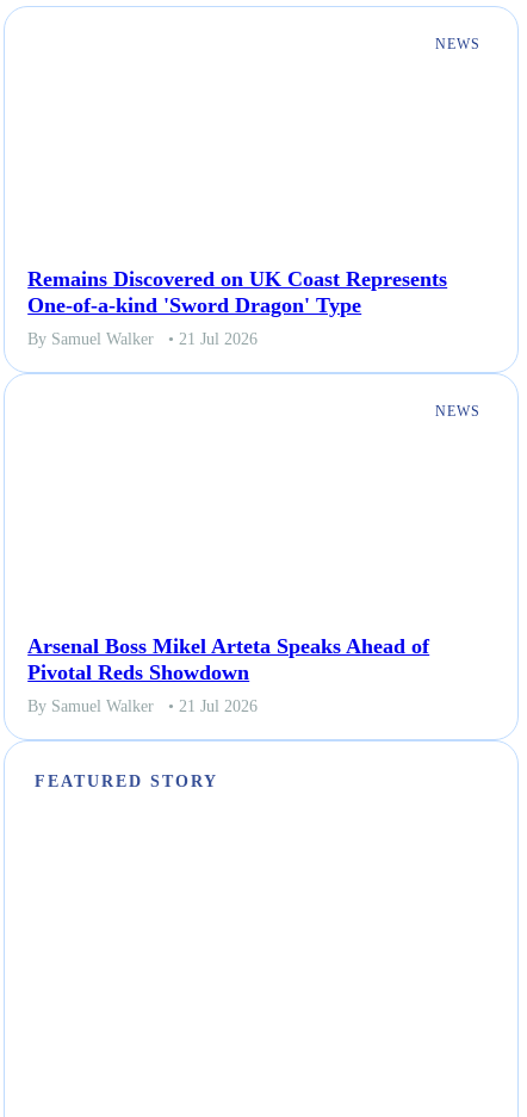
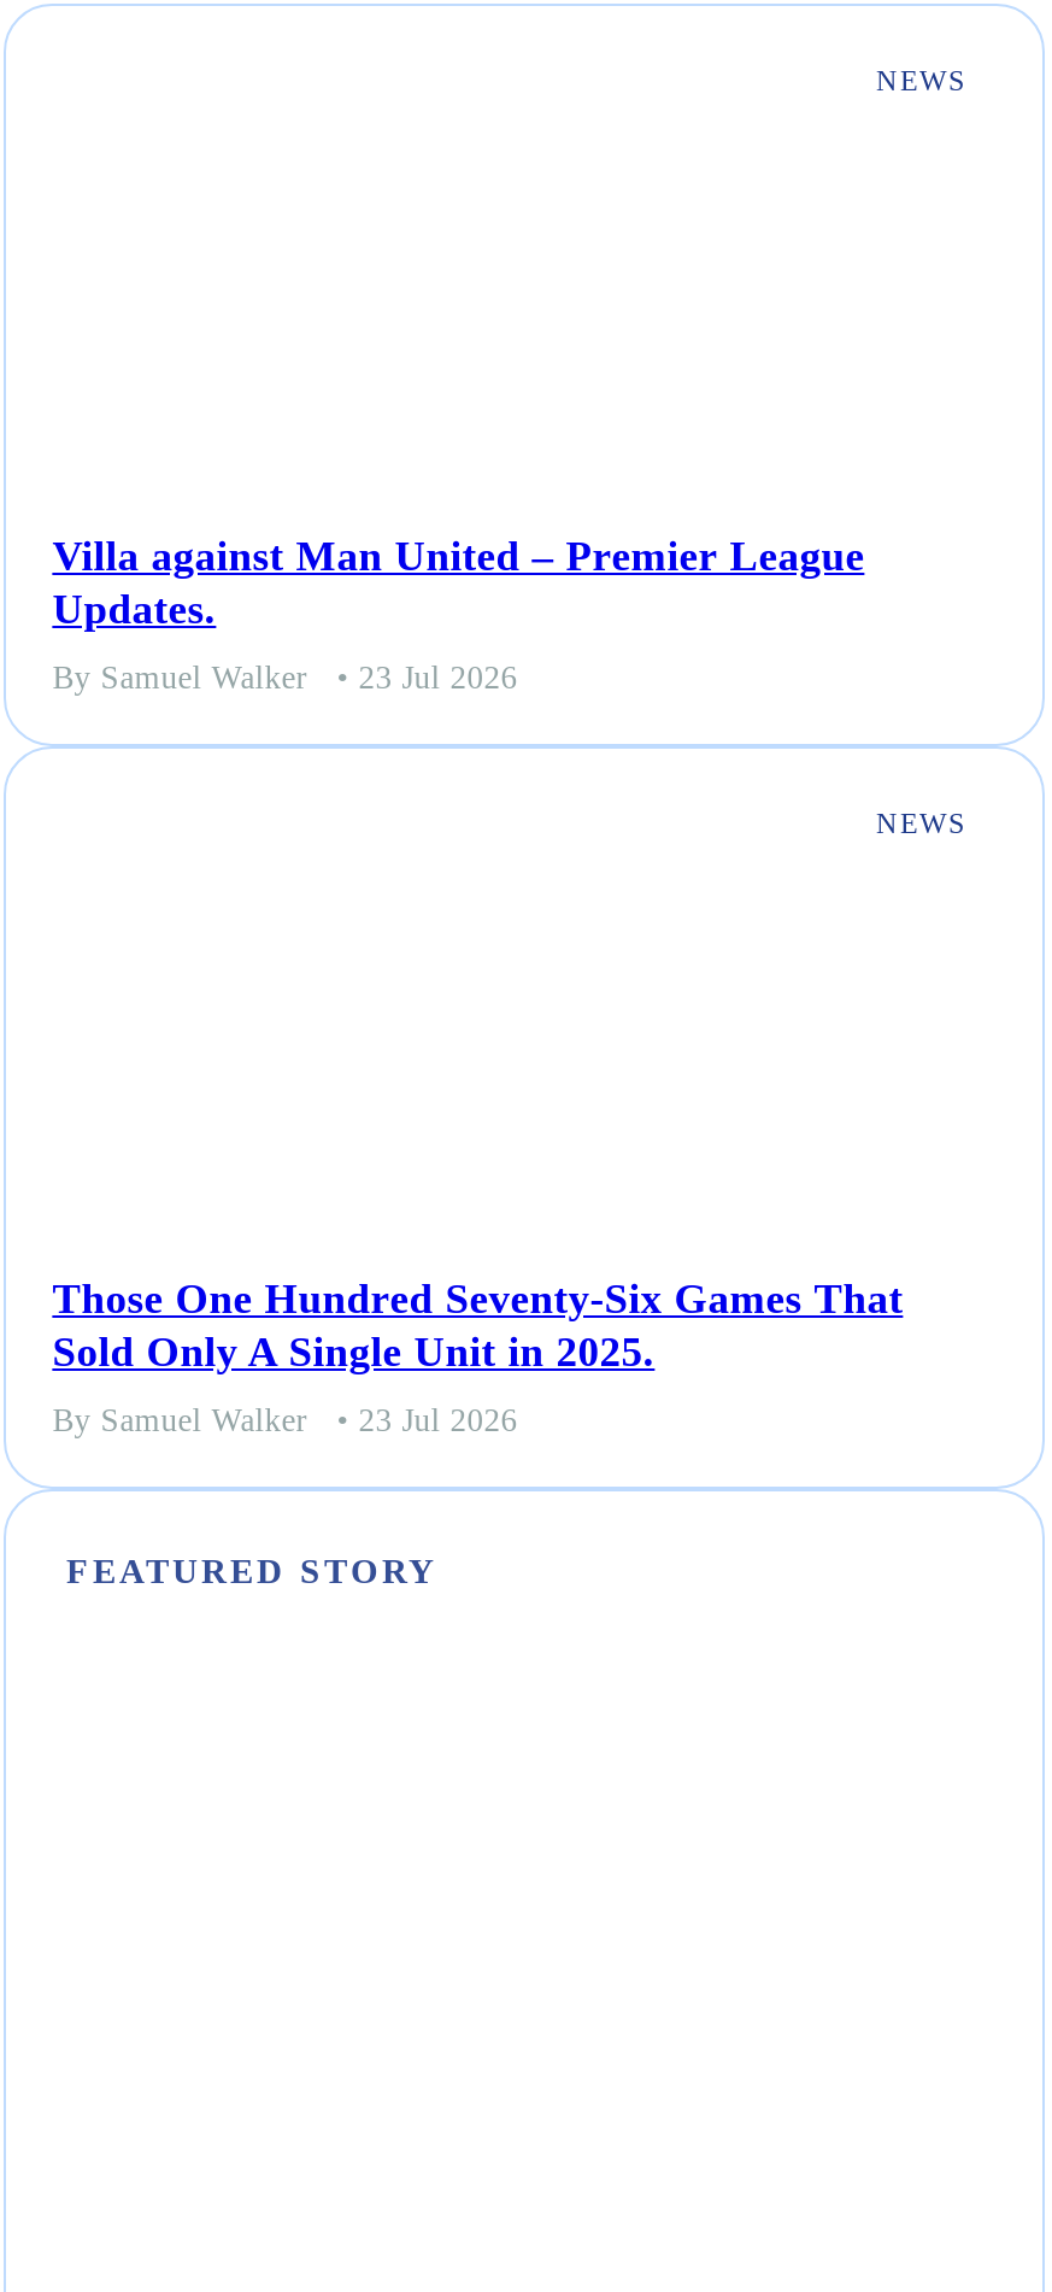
- Remains Discovered on UK Coast Represents
- One-of-a-kind 'Sword Dragon' Type
+ Villa against Man United – Premier League
+ Updates.

- By Samuel Walker • 21 Jul 2026
+ By Samuel Walker • 23 Jul 2026

- Arsenal Boss Mikel Arteta Speaks Ahead of
- Pivotal Reds Showdown
+ Those One Hundred Seventy-Six Games That
+ Sold Only A Single Unit in 2025.

- By Samuel Walker • 21 Jul 2026
+ By Samuel Walker • 23 Jul 2026
